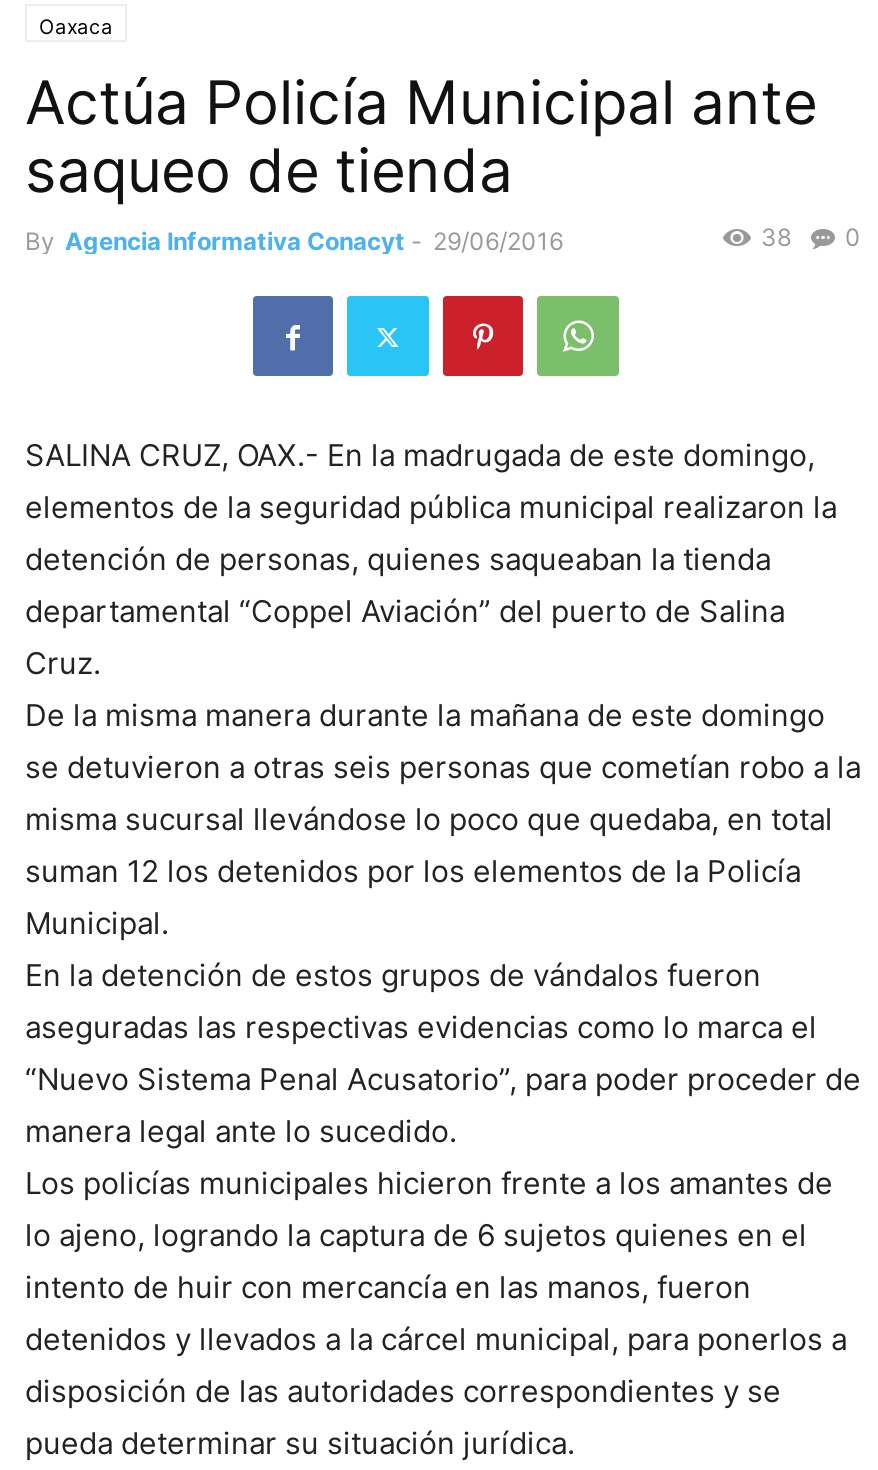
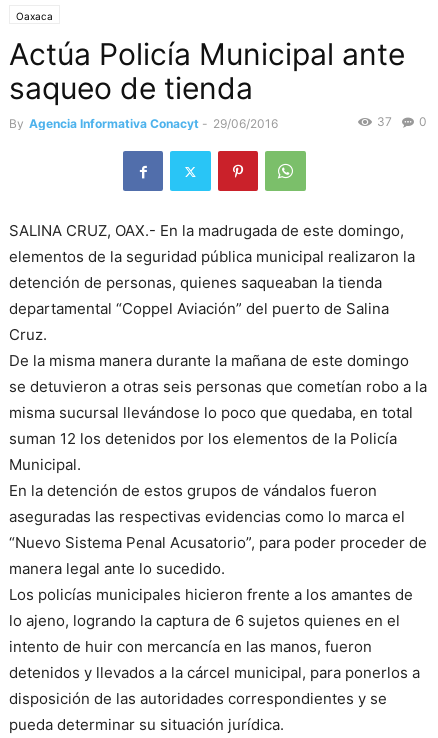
- 38 0
+ 37 0
